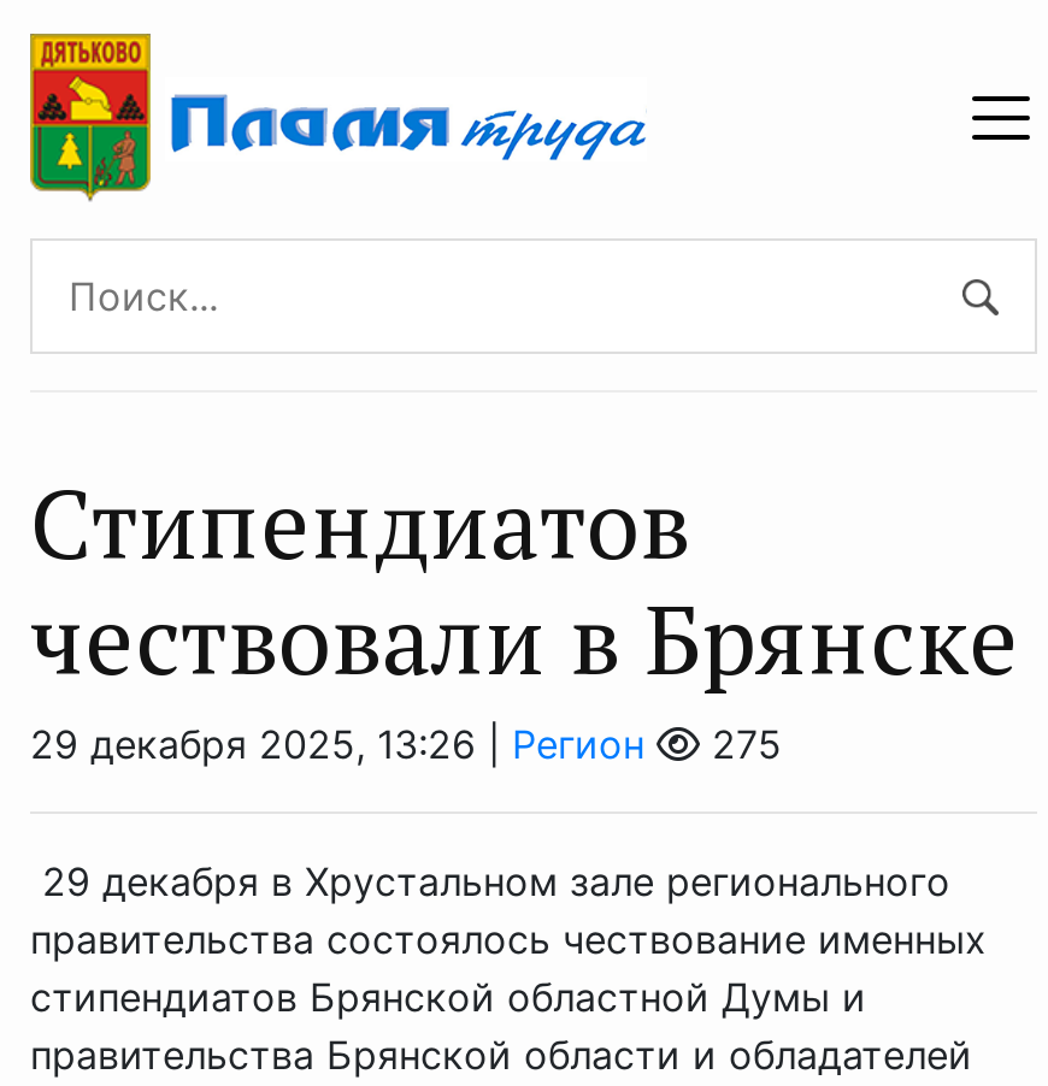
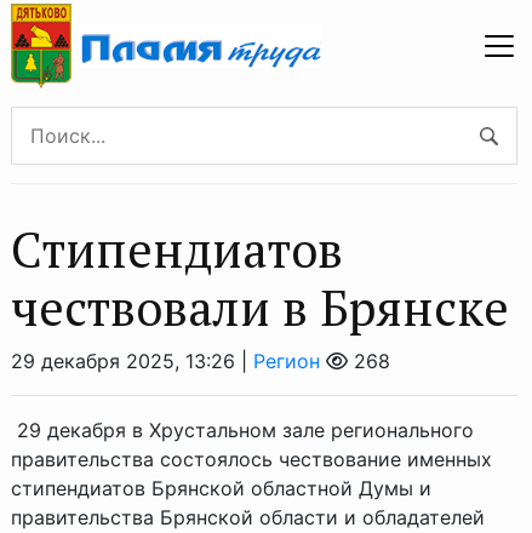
- 275
+ 268
